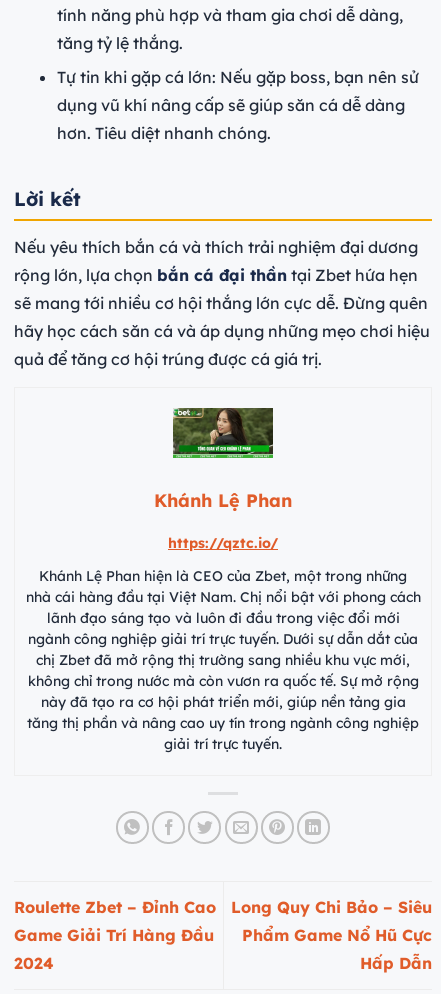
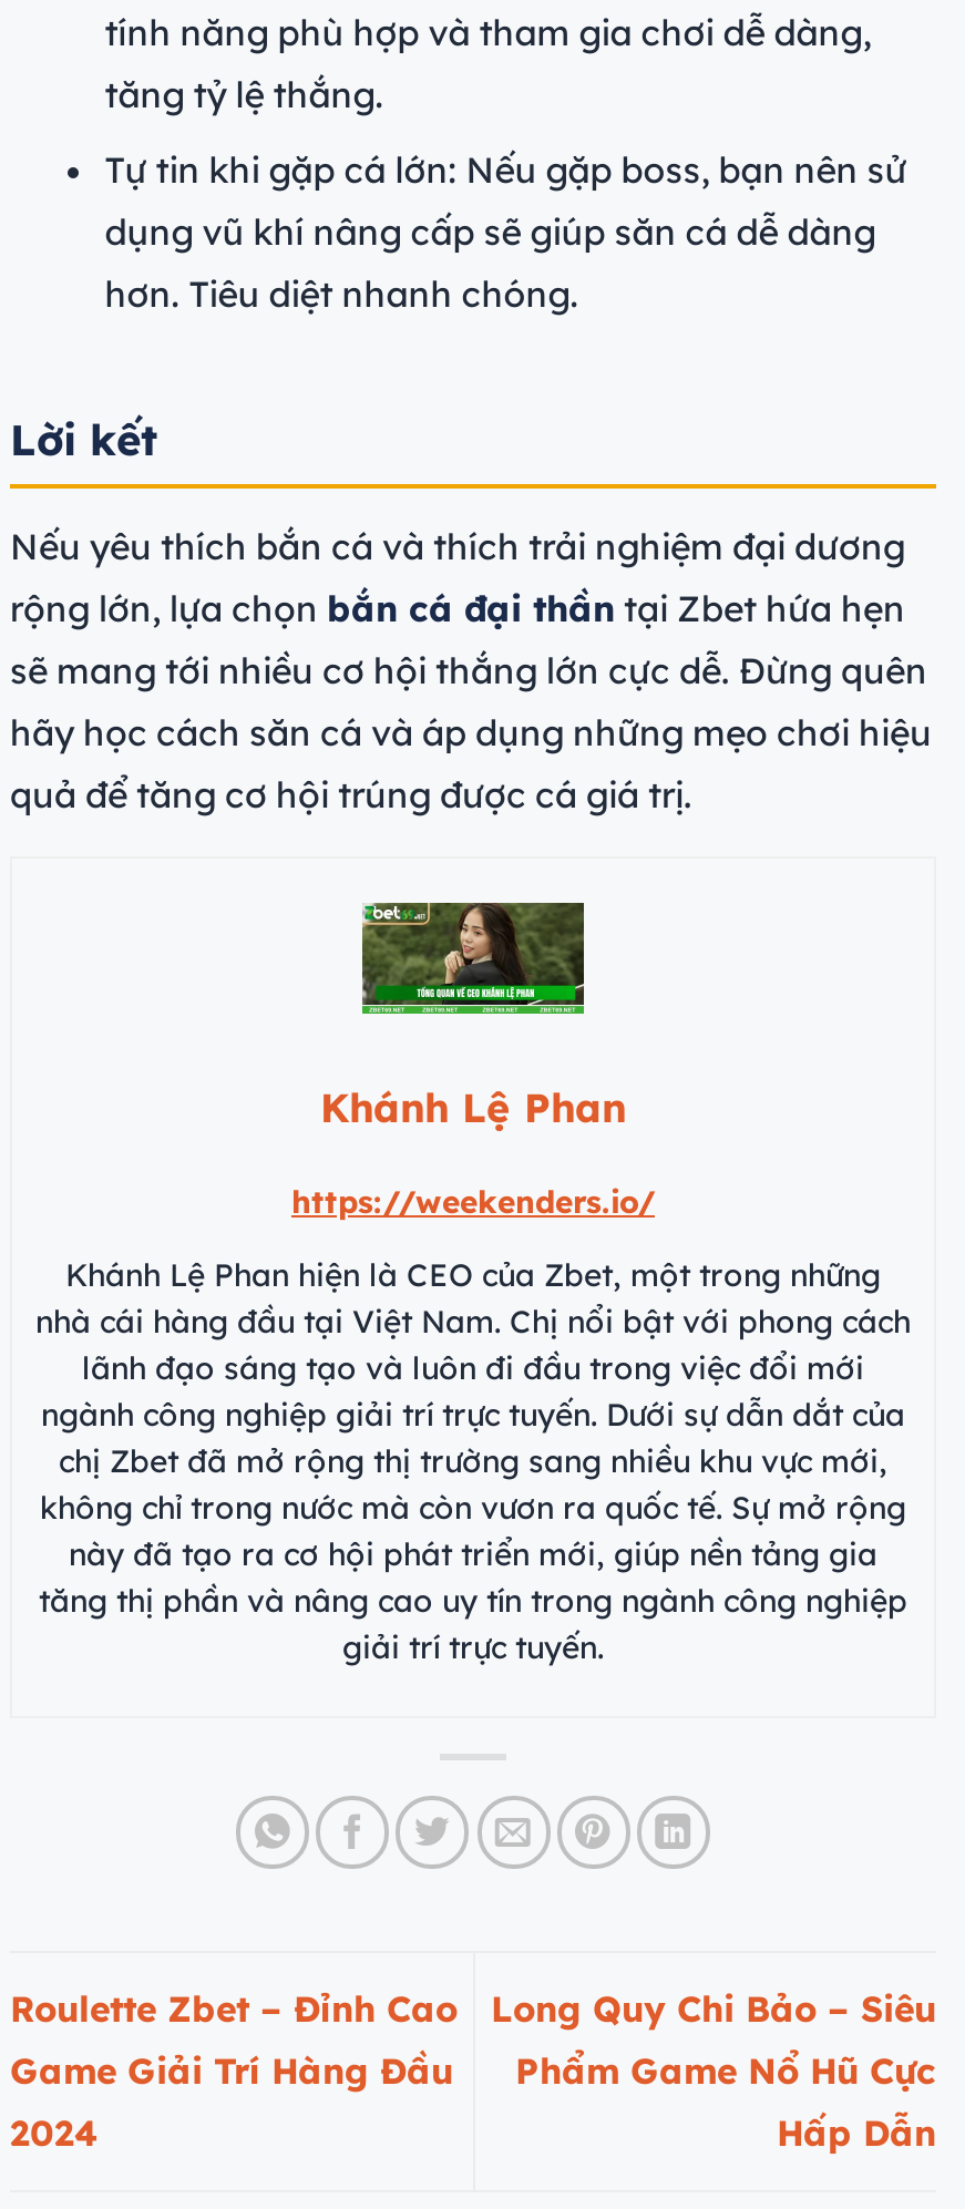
- https://qztc.io/
+ https://weekenders.io/
